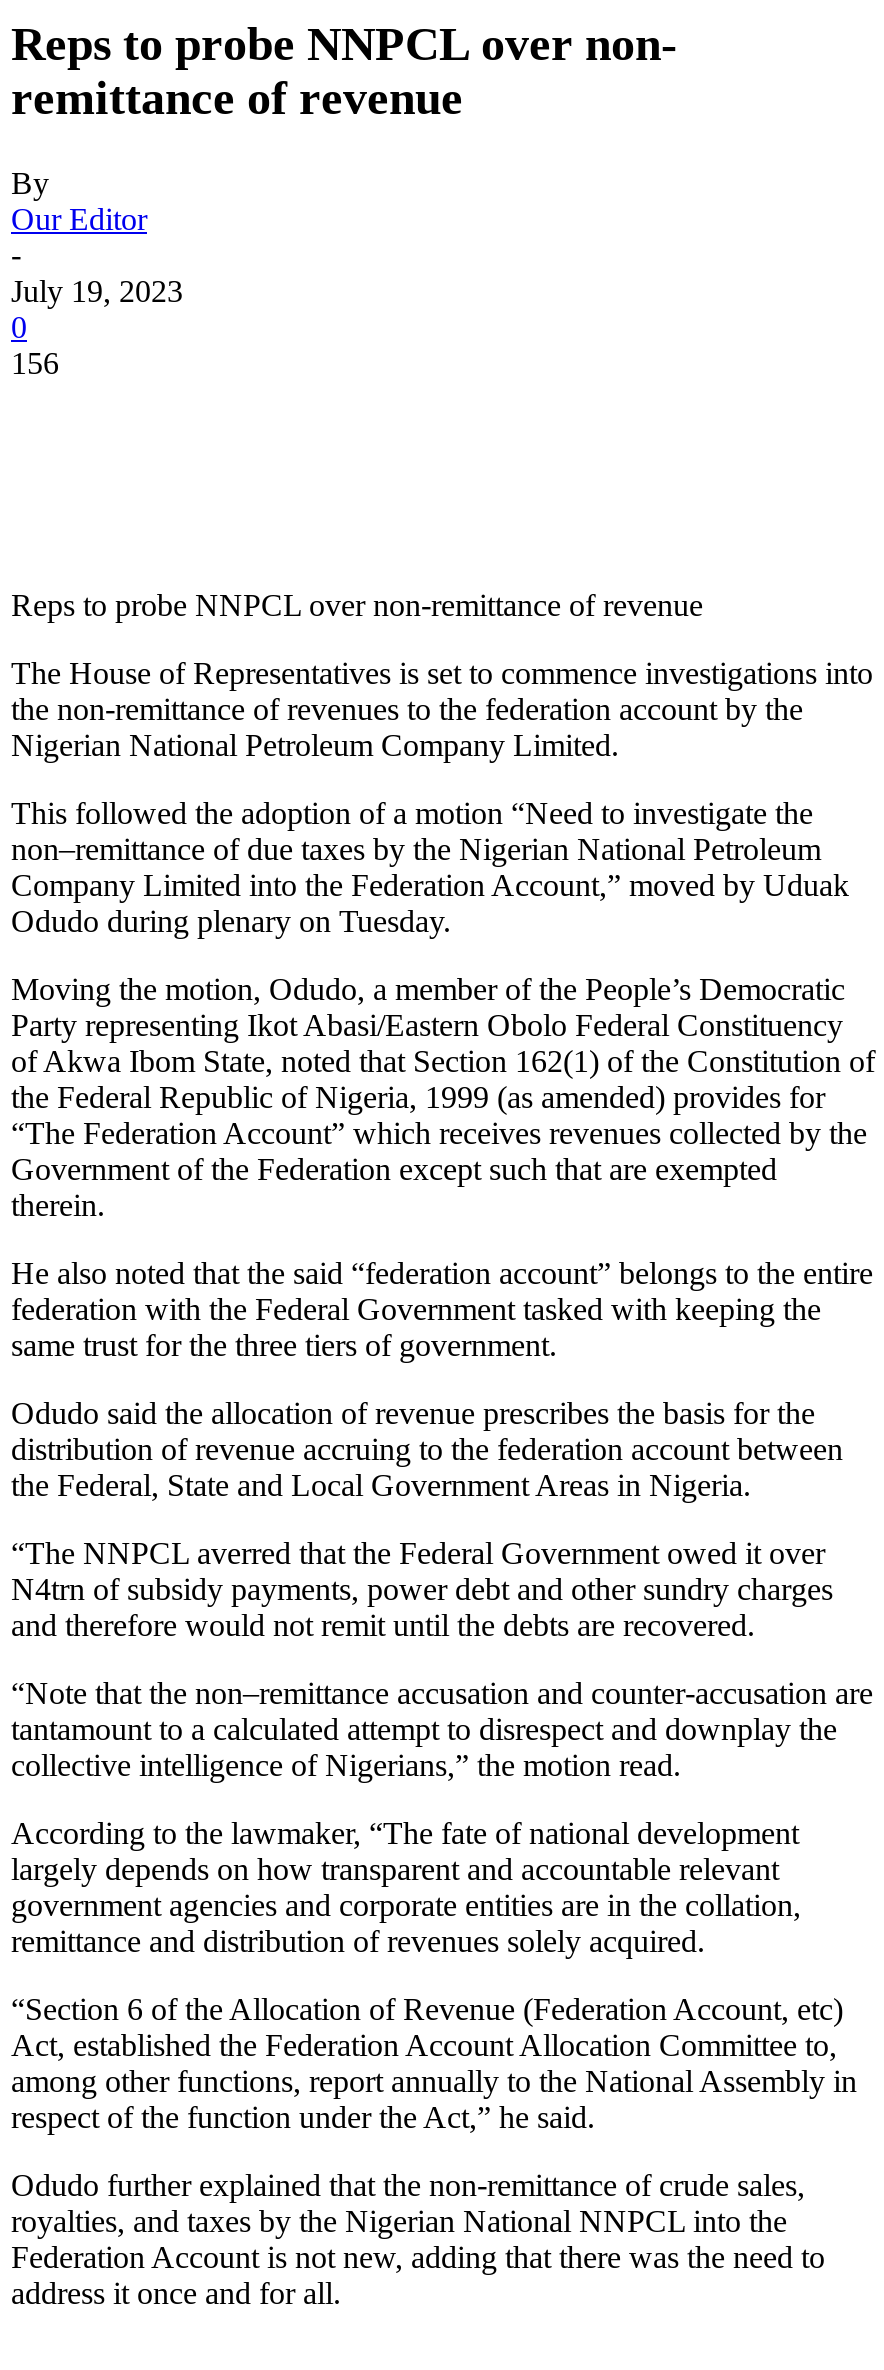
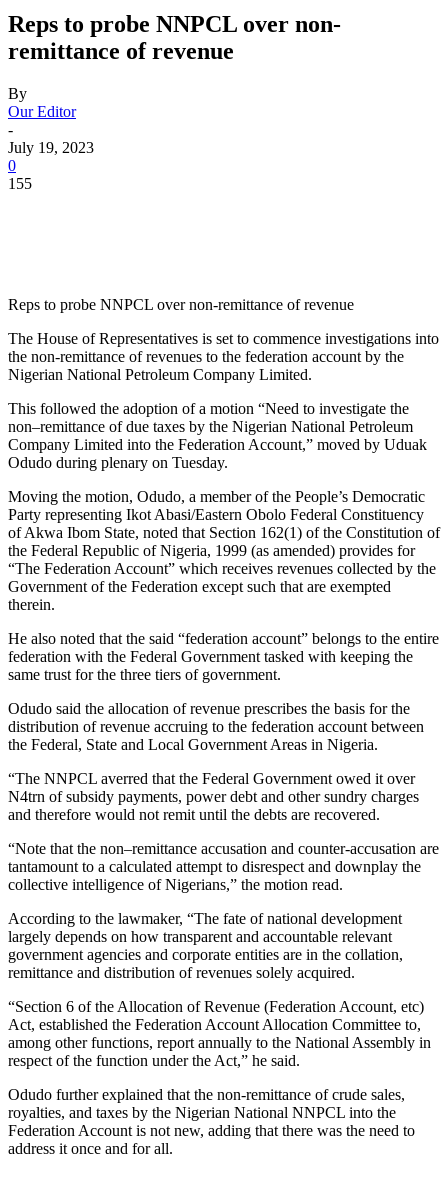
- 156
+ 155
